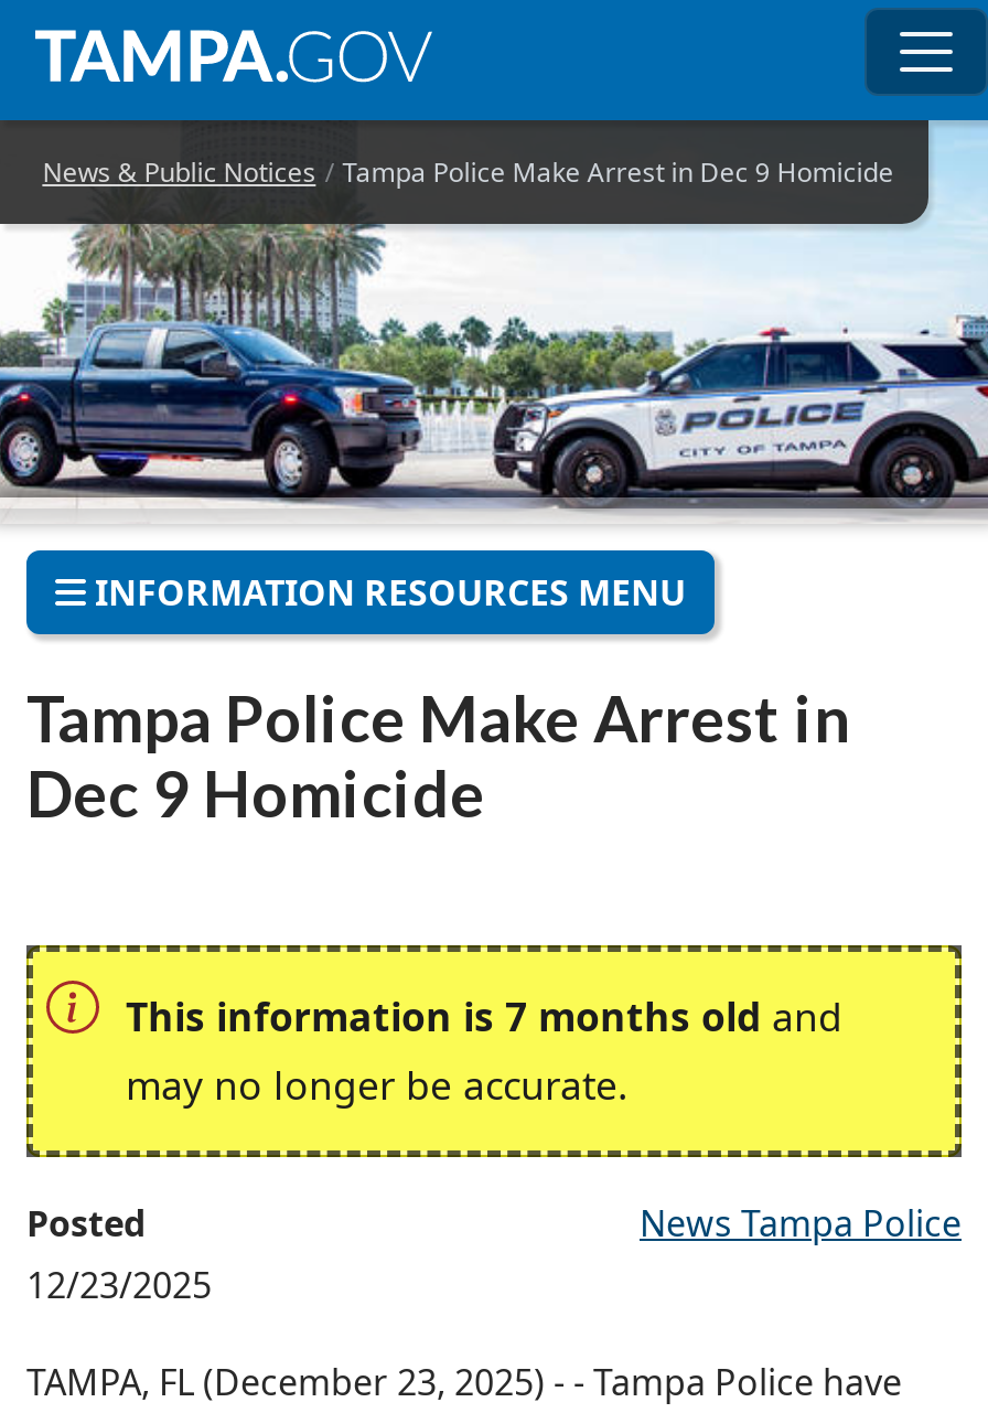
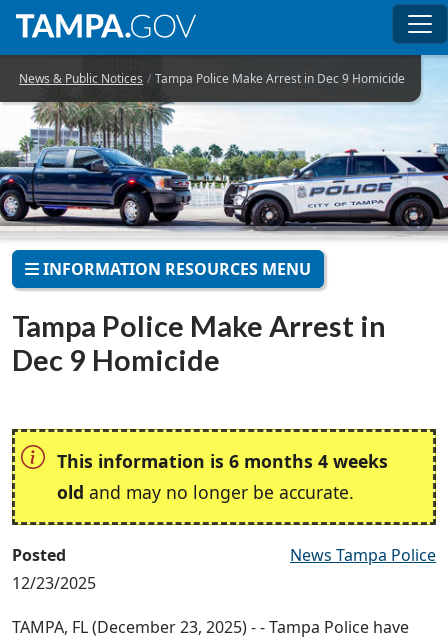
- This information is 7 months old and
- may no longer be accurate.
+ This information is 6 months 4 weeks
+ old and may no longer be accurate.
